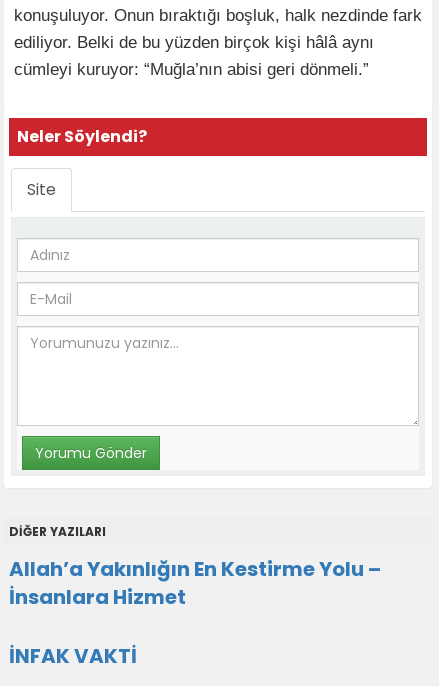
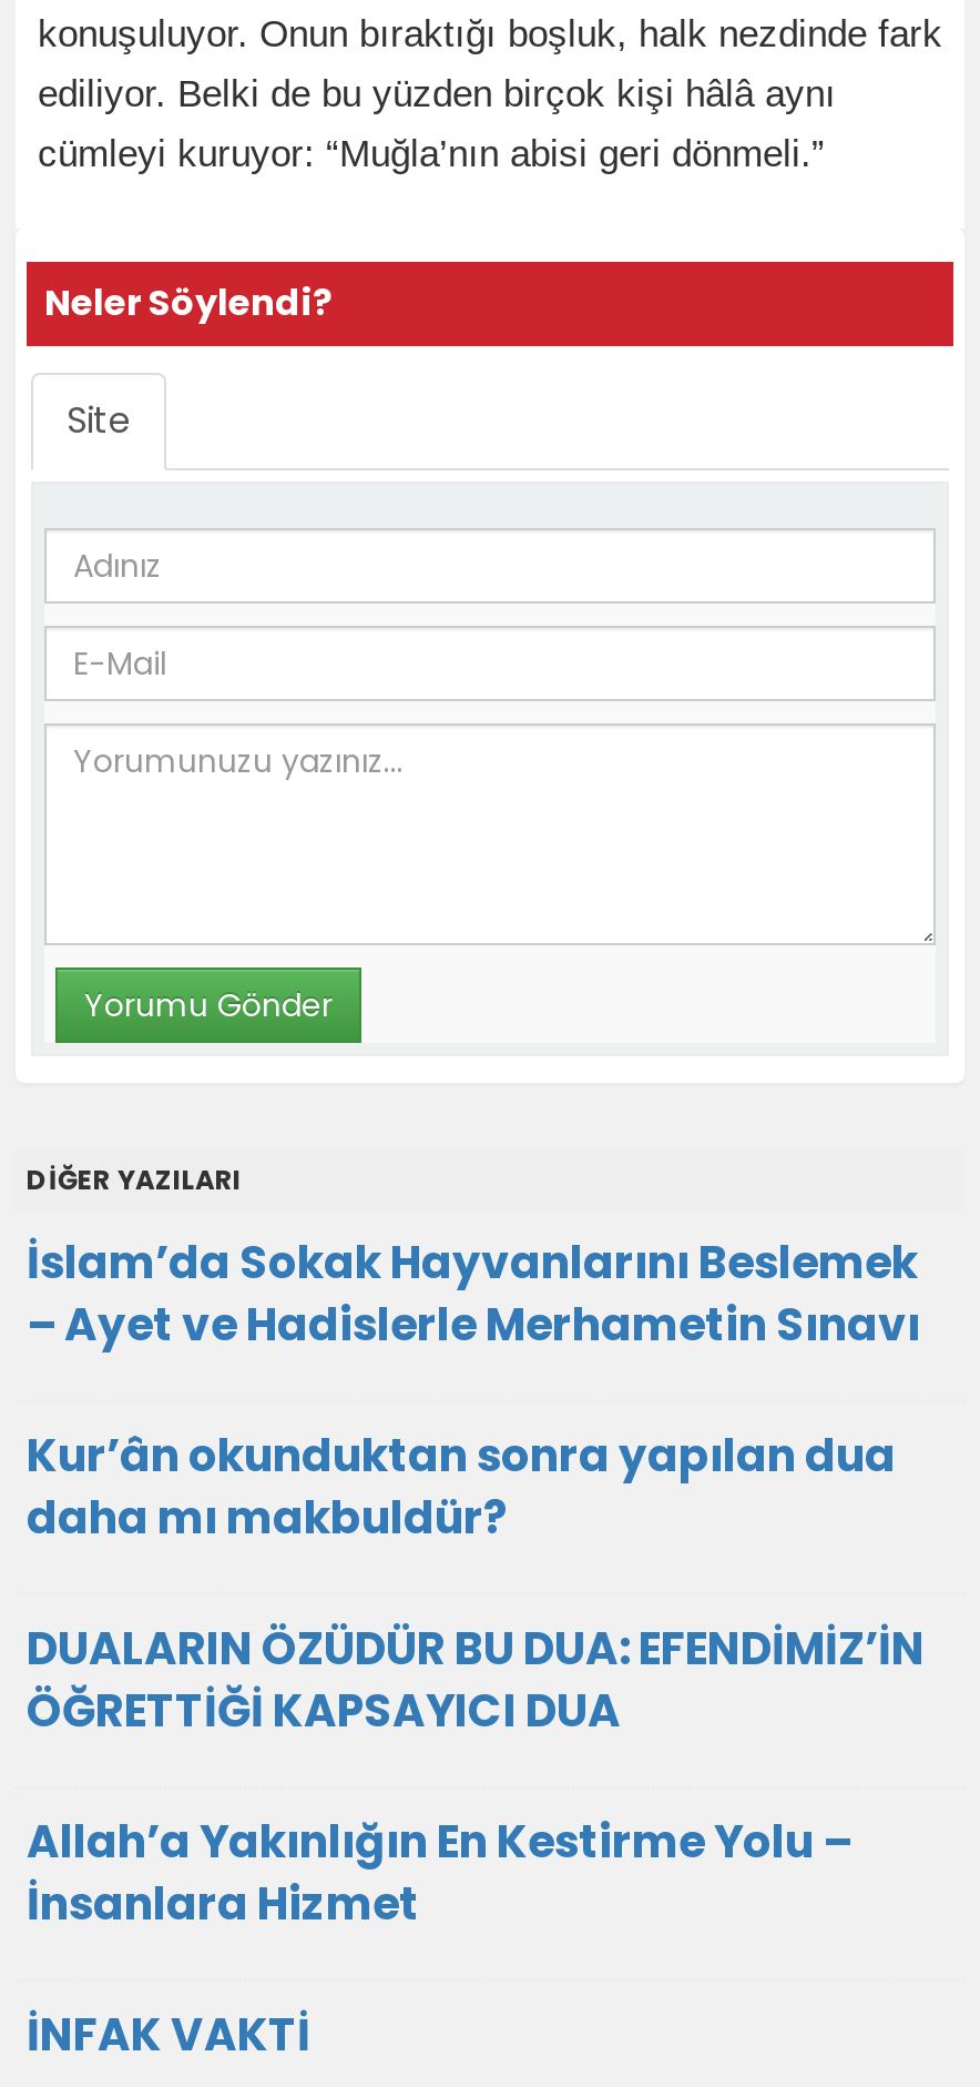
+ İslam’da Sokak Hayvanlarını Beslemek
+ – Ayet ve Hadislerle Merhametin Sınavı
+ Kur’ân okunduktan sonra yapılan dua
+ daha mı makbuldür?
+ DUALARIN ÖZÜDÜR BU DUA: EFENDİMİZ’İN
+ ÖĞRETTİĞİ KAPSAYICI DUA
